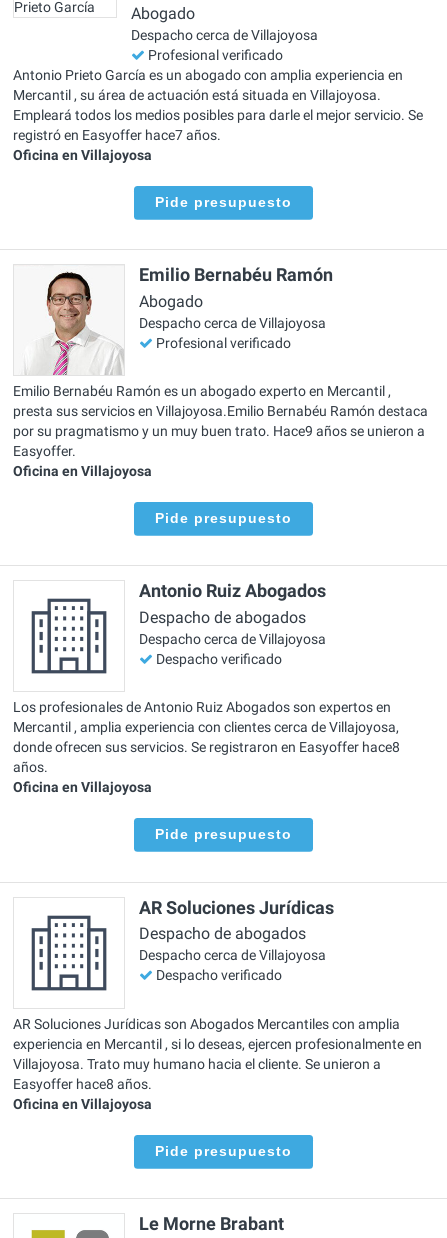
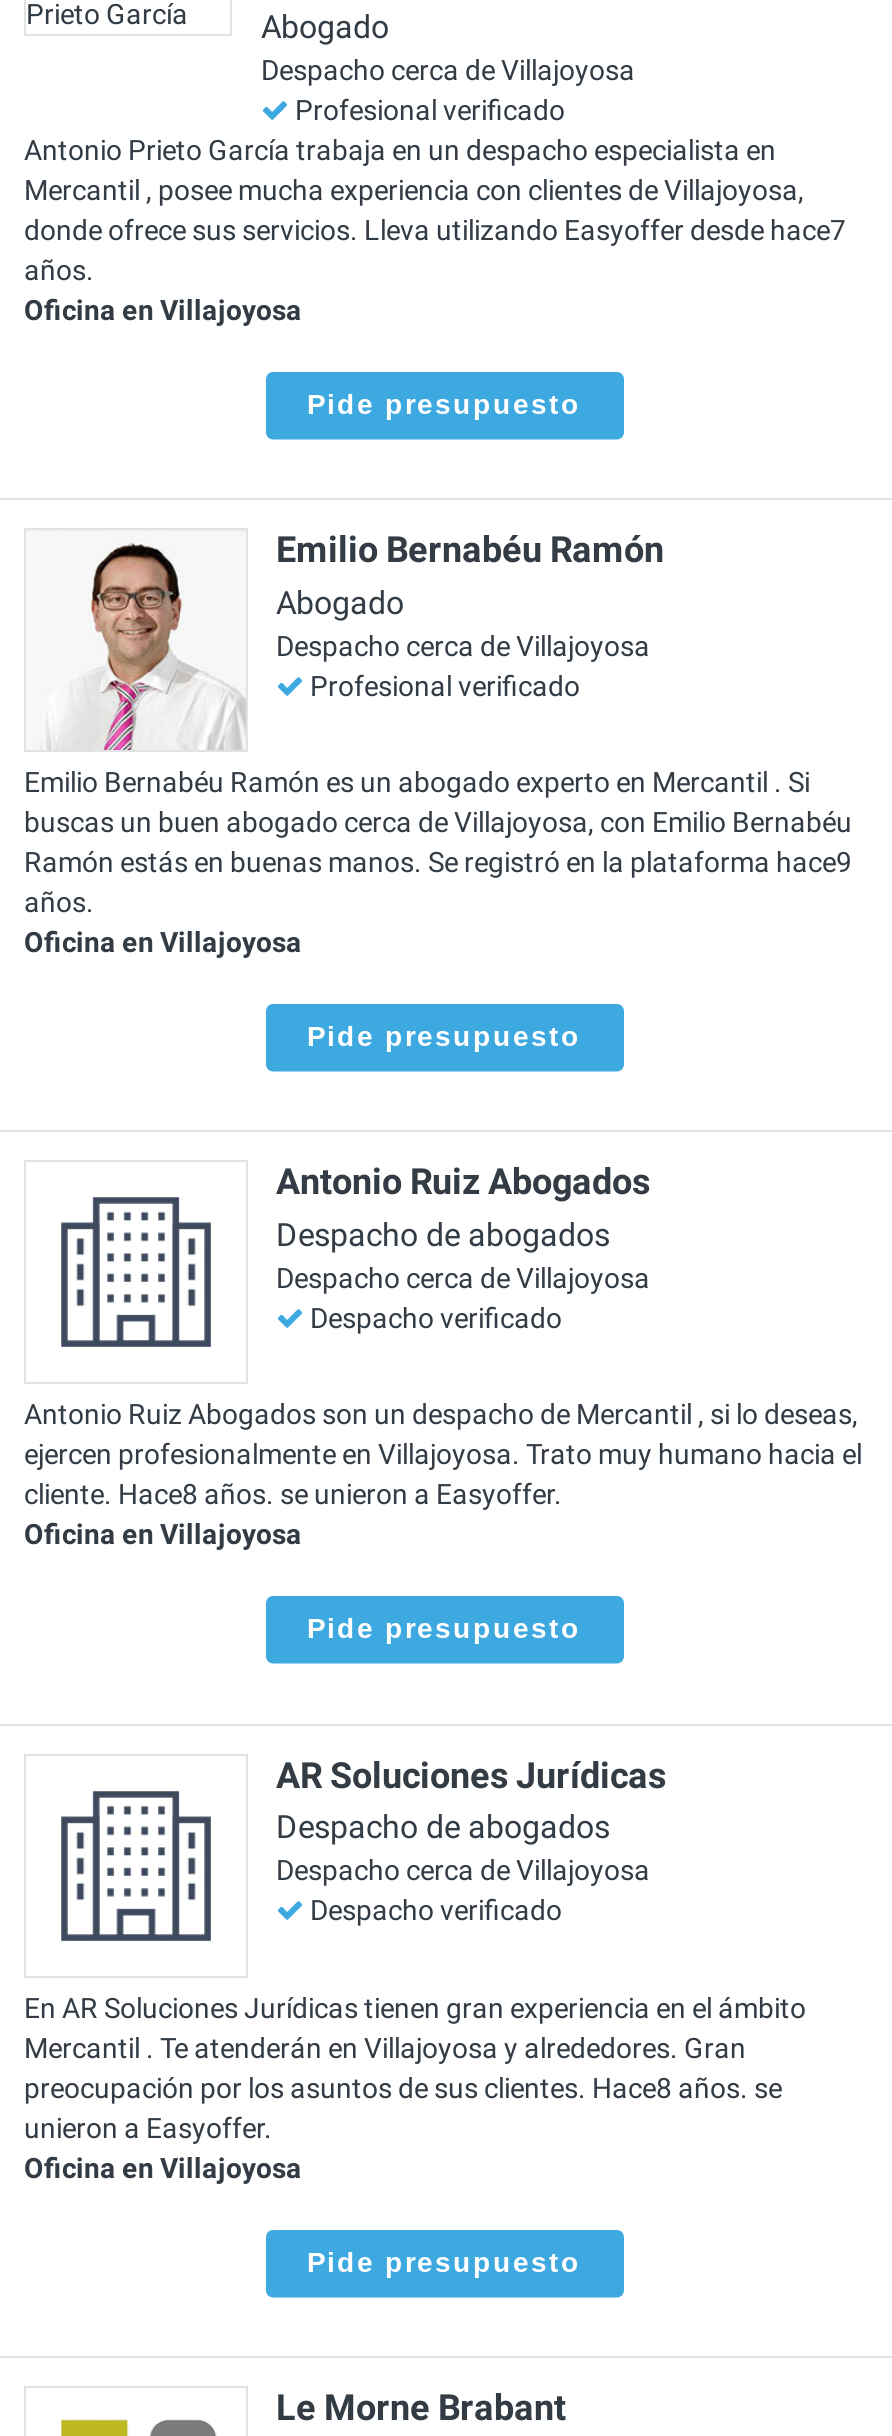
- Antonio Prieto García es un abogado con amplia experiencia en
- Mercantil , su área de actuación está situada en Villajoyosa.
- Empleará todos los medios posibles para darle el mejor servicio. Se
- registró en Easyoffer hace7 años.
+ Antonio Prieto García trabaja en un despacho especialista en
+ Mercantil , posee mucha experiencia con clientes de Villajoyosa,
+ donde ofrece sus servicios. Lleva utilizando Easyoffer desde hace7
+ años.

- Emilio Bernabéu Ramón es un abogado experto en Mercantil ,
- presta sus servicios en Villajoyosa.Emilio Bernabéu Ramón destaca
- por su pragmatismo y un muy buen trato. Hace9 años se unieron a
- Easyoffer.
+ Emilio Bernabéu Ramón es un abogado experto en Mercantil . Si
+ buscas un buen abogado cerca de Villajoyosa, con Emilio Bernabéu
+ Ramón estás en buenas manos. Se registró en la plataforma hace9
+ años.

- Los profesionales de Antonio Ruiz Abogados son expertos en
- Mercantil , amplia experiencia con clientes cerca de Villajoyosa,
- donde ofrecen sus servicios. Se registraron en Easyoffer hace8
- años.
+ Antonio Ruiz Abogados son un despacho de Mercantil , si lo deseas,
+ ejercen profesionalmente en Villajoyosa. Trato muy humano hacia el
+ cliente. Hace8 años. se unieron a Easyoffer.

- AR Soluciones Jurídicas son Abogados Mercantiles con amplia
- experiencia en Mercantil , si lo deseas, ejercen profesionalmente en
- Villajoyosa. Trato muy humano hacia el cliente. Se unieron a
- Easyoffer hace8 años.
+ En AR Soluciones Jurídicas tienen gran experiencia en el ámbito
+ Mercantil . Te atenderán en Villajoyosa y alrededores. Gran
+ preocupación por los asuntos de sus clientes. Hace8 años. se
+ unieron a Easyoffer.
